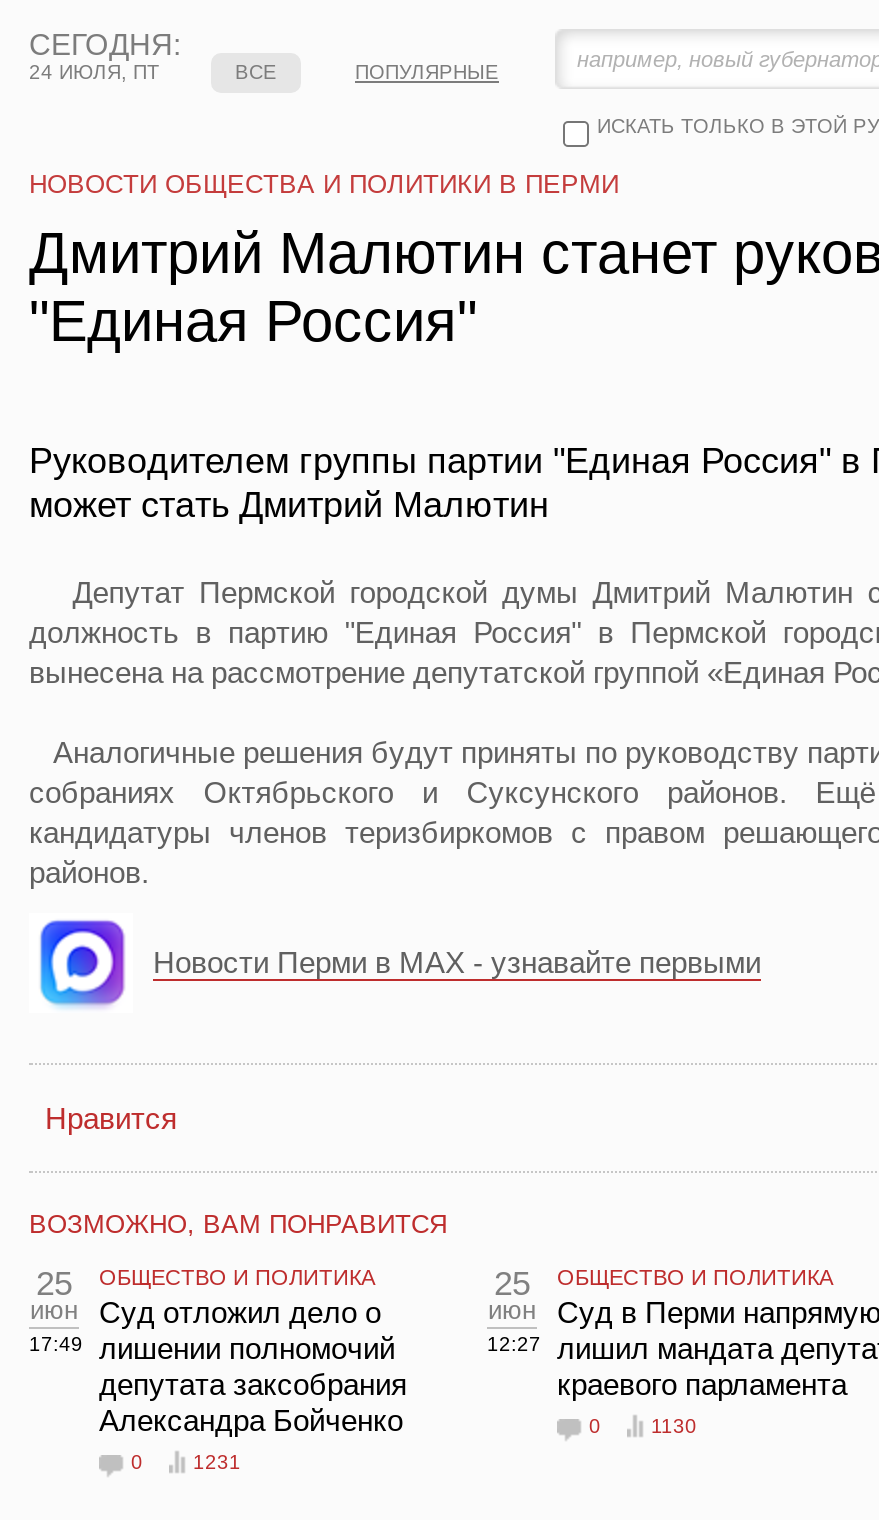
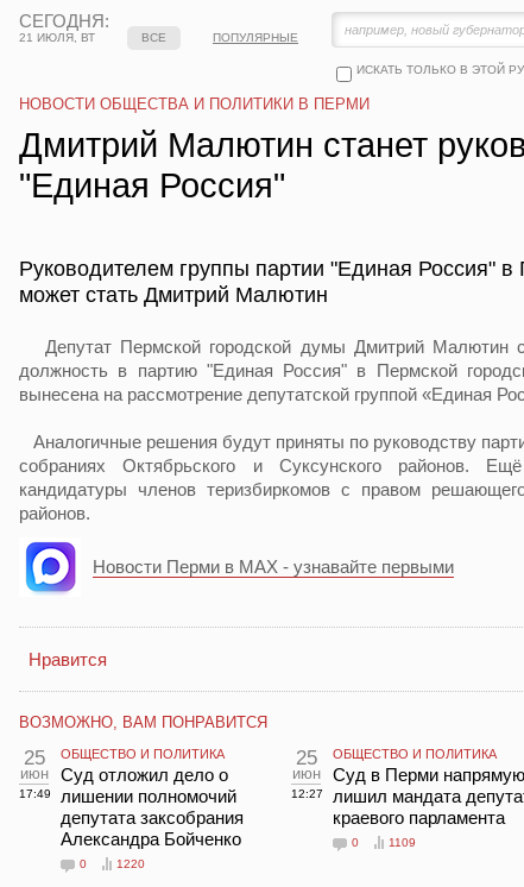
- 24 ИЮЛЯ, ПТ
+ 21 ИЮЛЯ, ВТ

- 1130
+ 1109

- 1231
+ 1220
